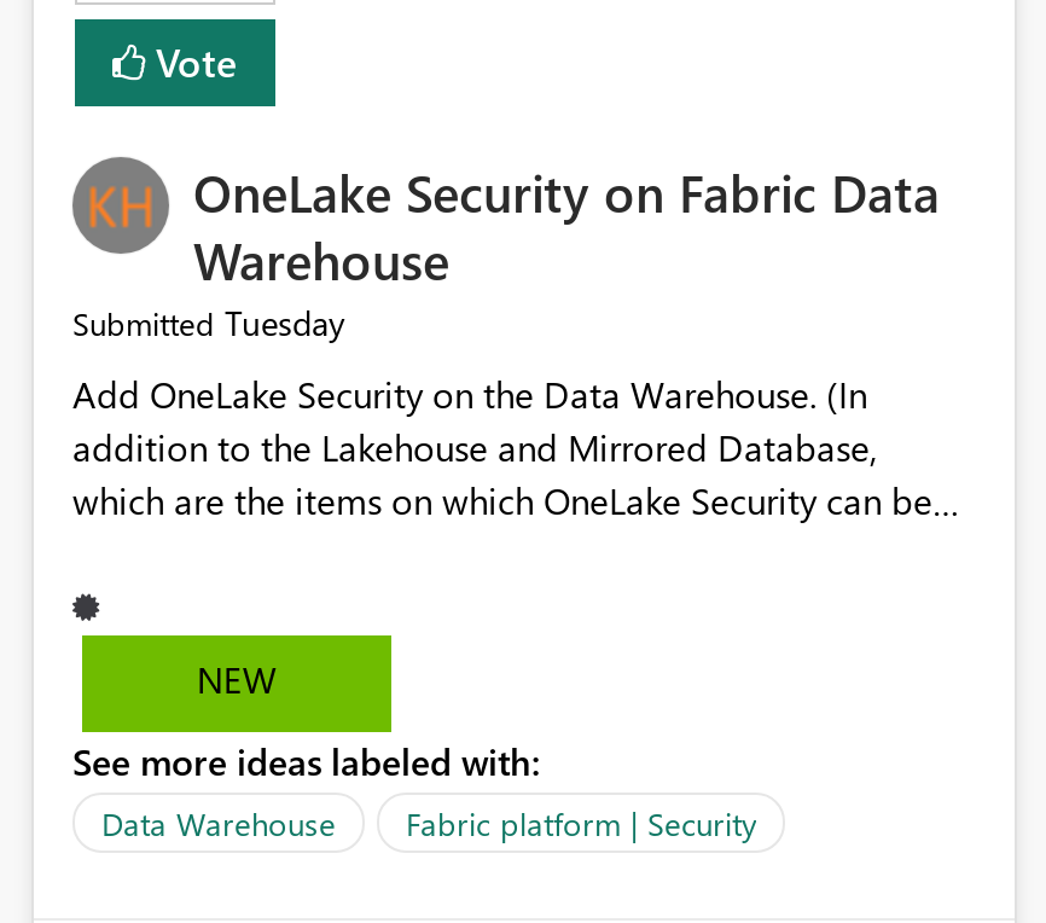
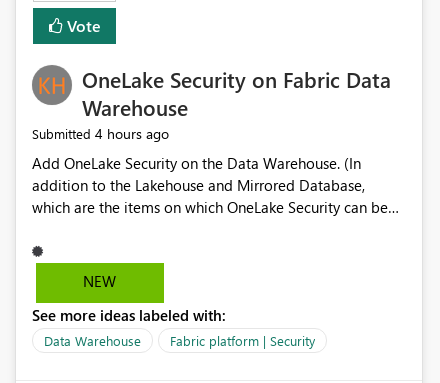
- Submitted Tuesday
+ Submitted 4 hours ago
